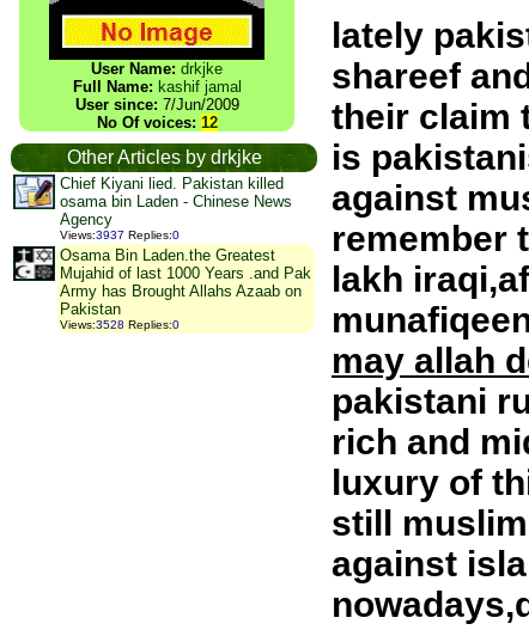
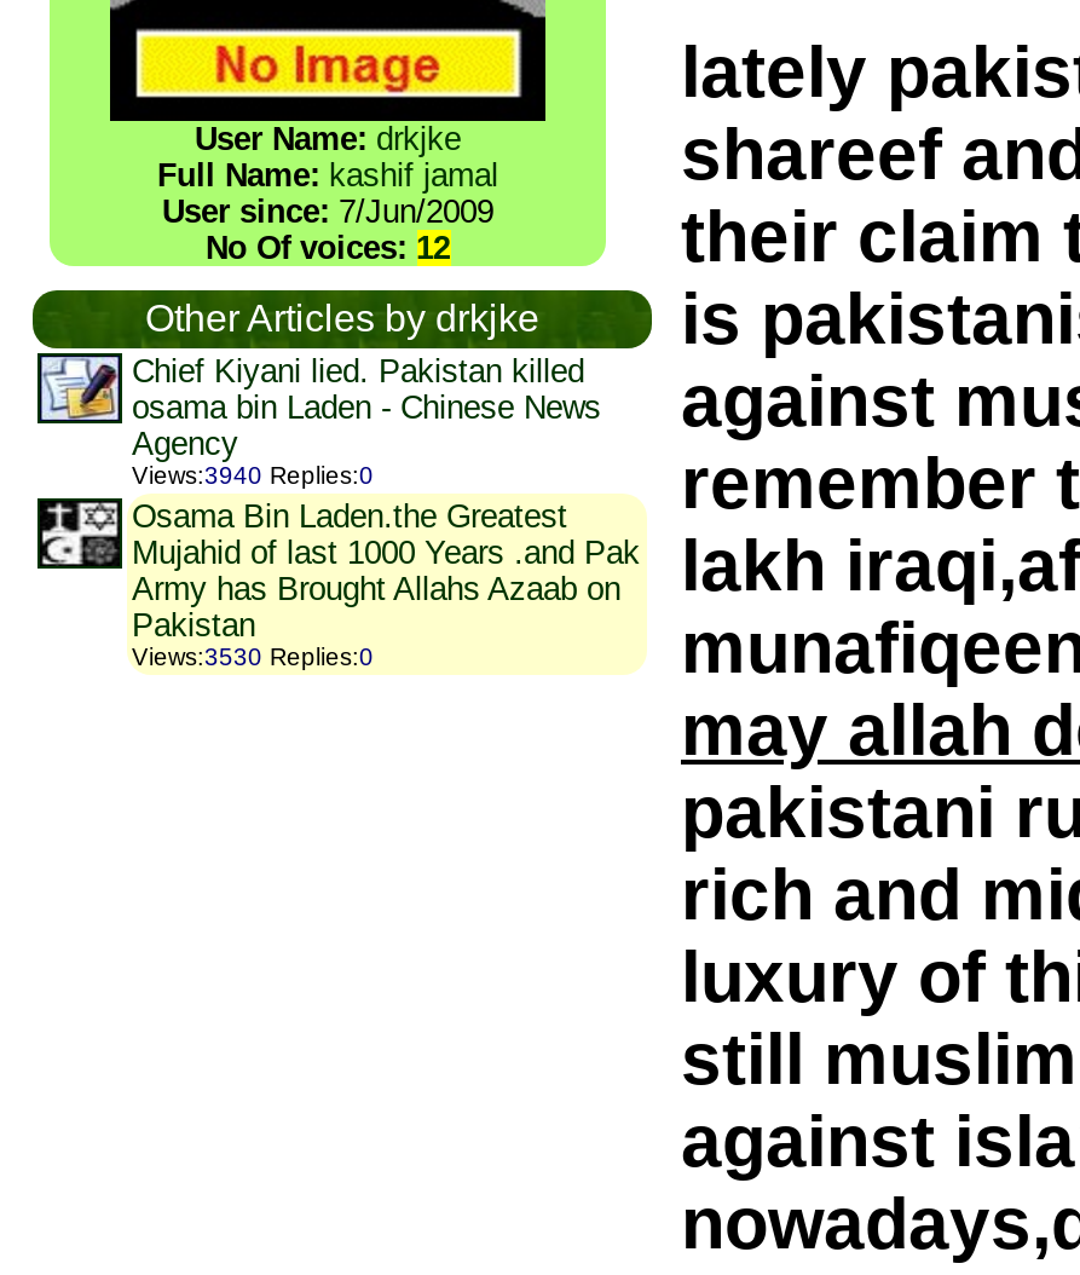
- Views:3937 Replies:0
+ Views:3940 Replies:0

- Views:3528 Replies:0
+ Views:3530 Replies:0
